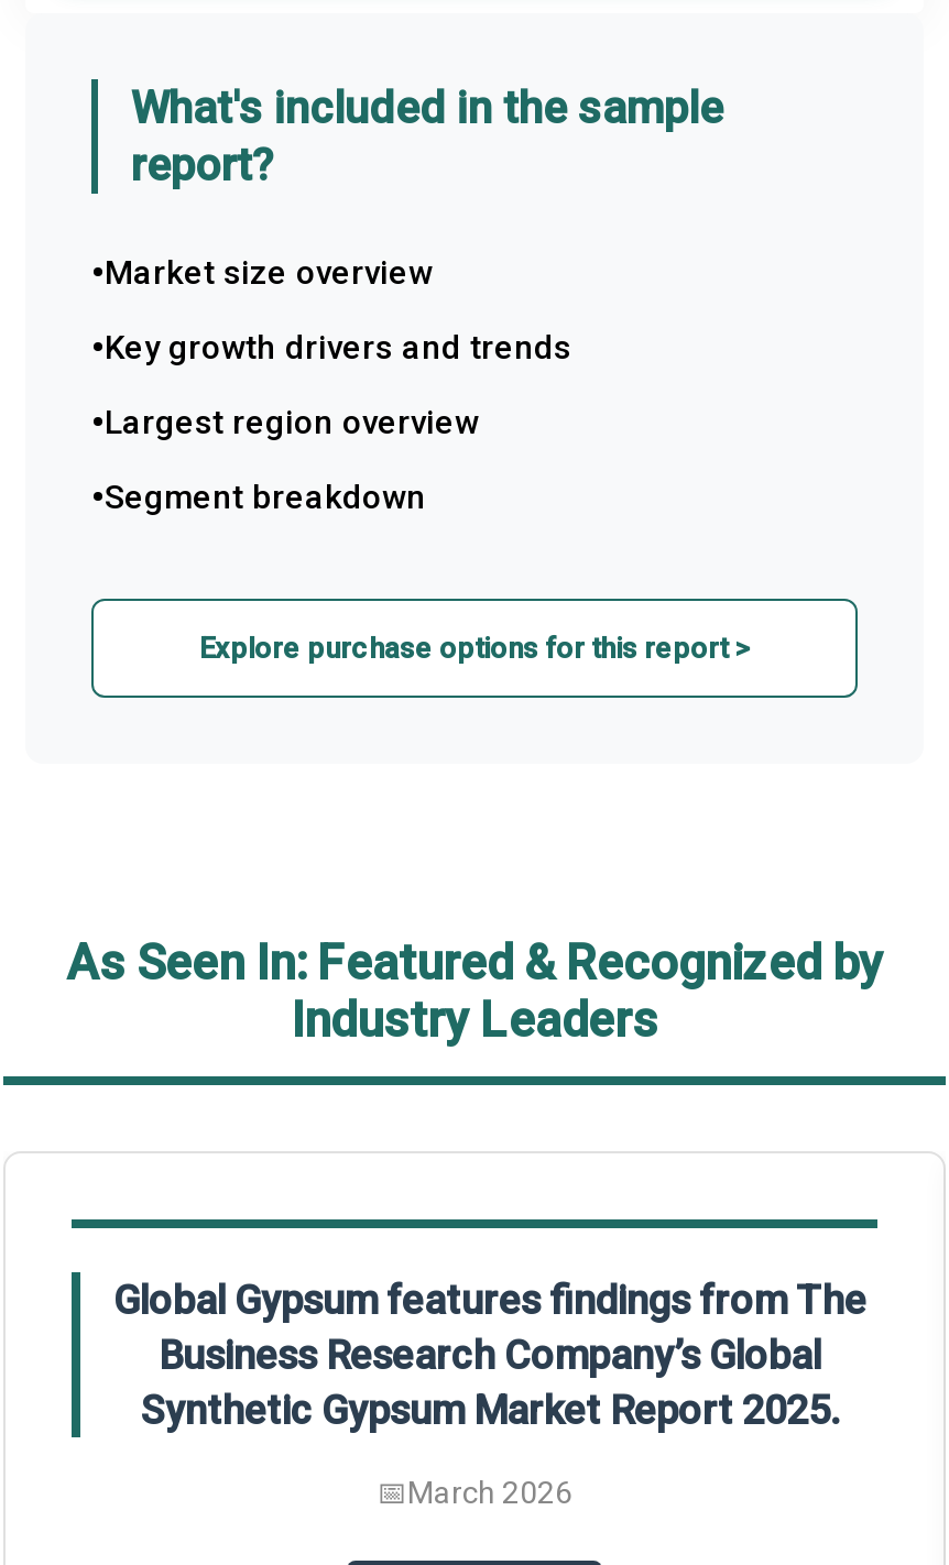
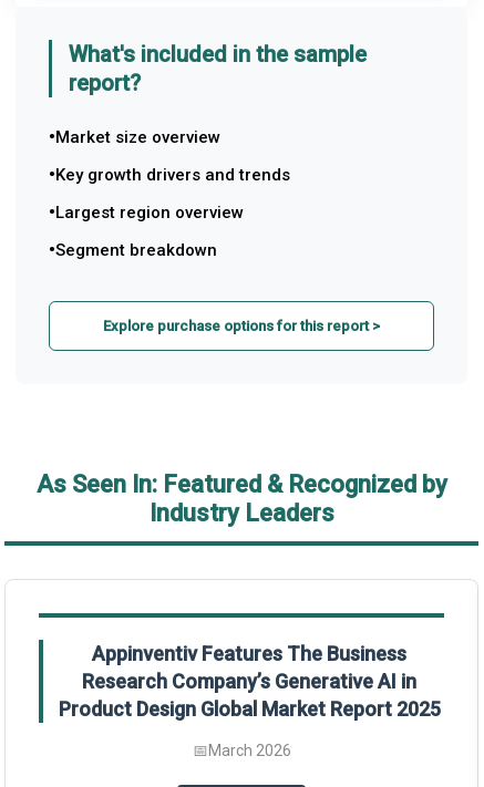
- Global Gypsum features findings from The
- Business Research Company’s Global
- Synthetic Gypsum Market Report 2025.
+ Appinventiv Features The Business
+ Research Company’s Generative AI in
+ Product Design Global Market Report 2025
